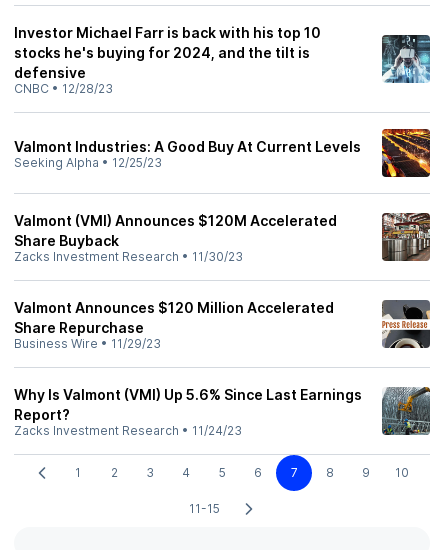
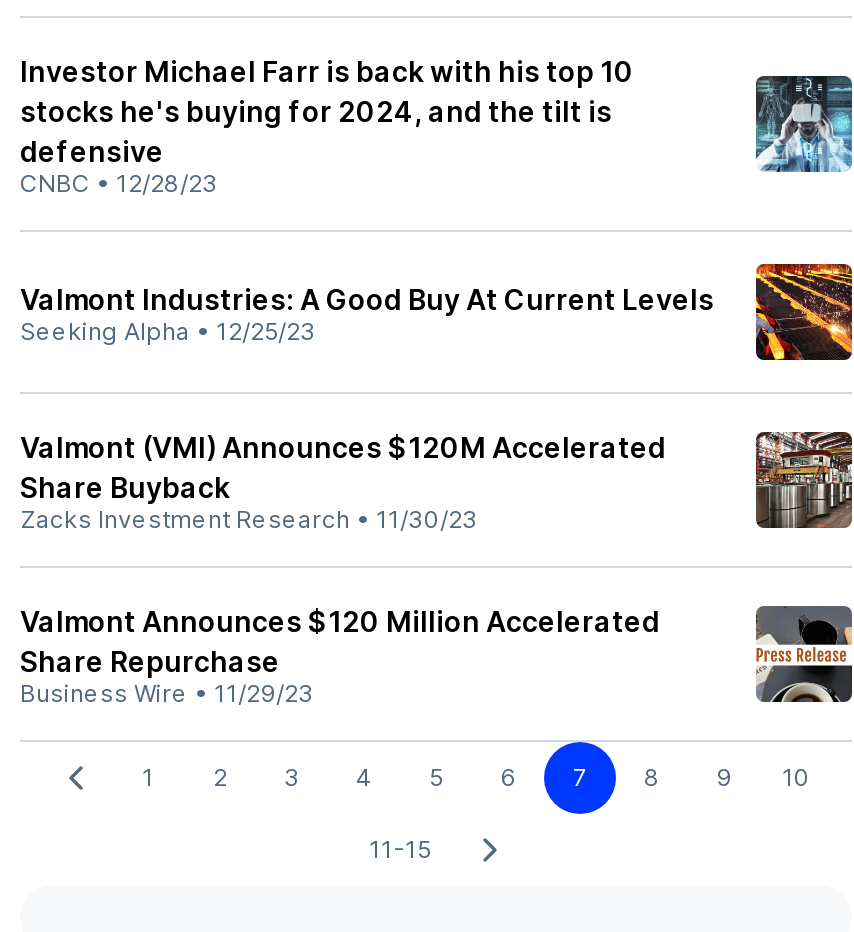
- [image]
- Why Is Valmont (VMI) Up 5.6% Since Last Earnings
- Report?
- Zacks Investment Research • 11/24/23
